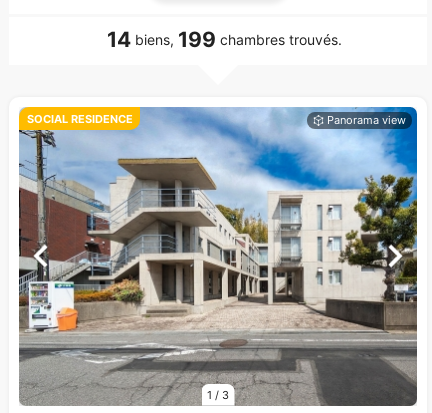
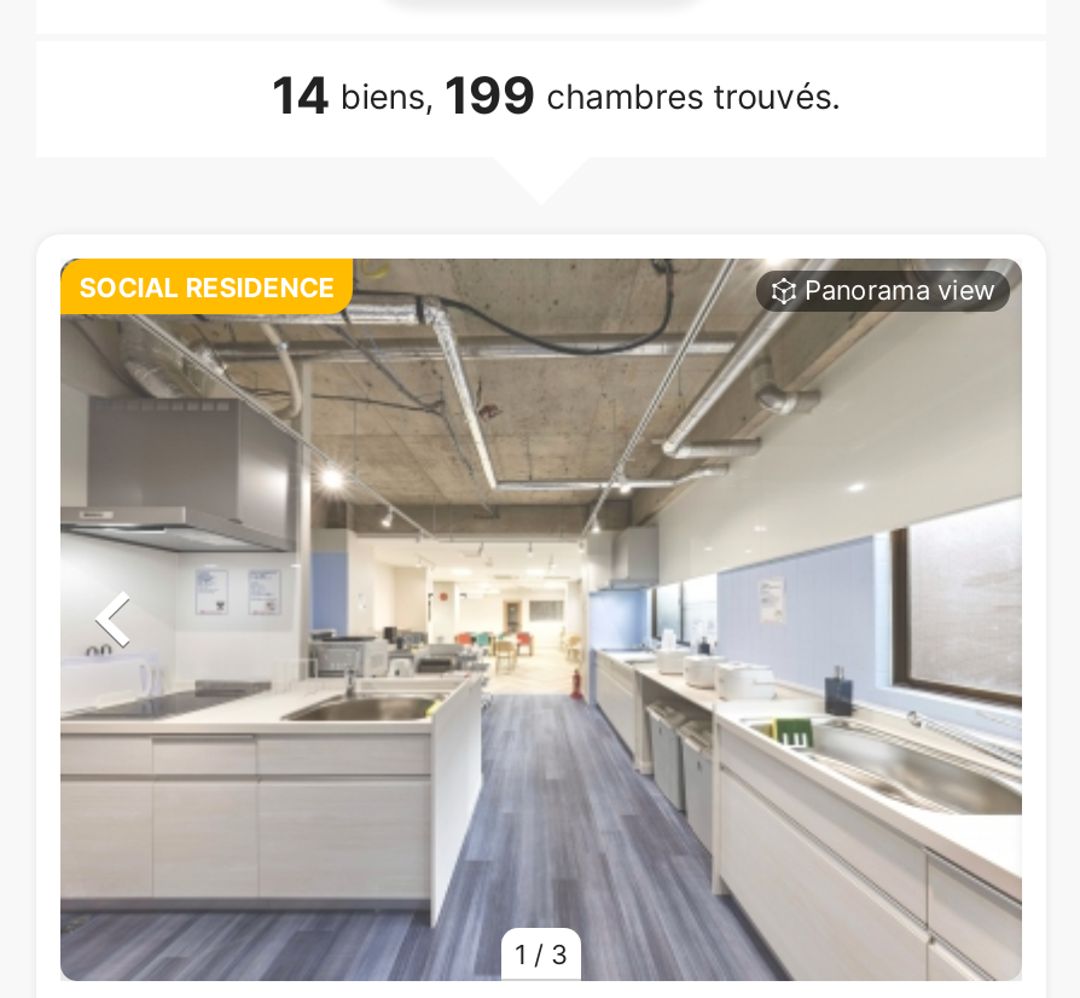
- [image]
+ [image]
